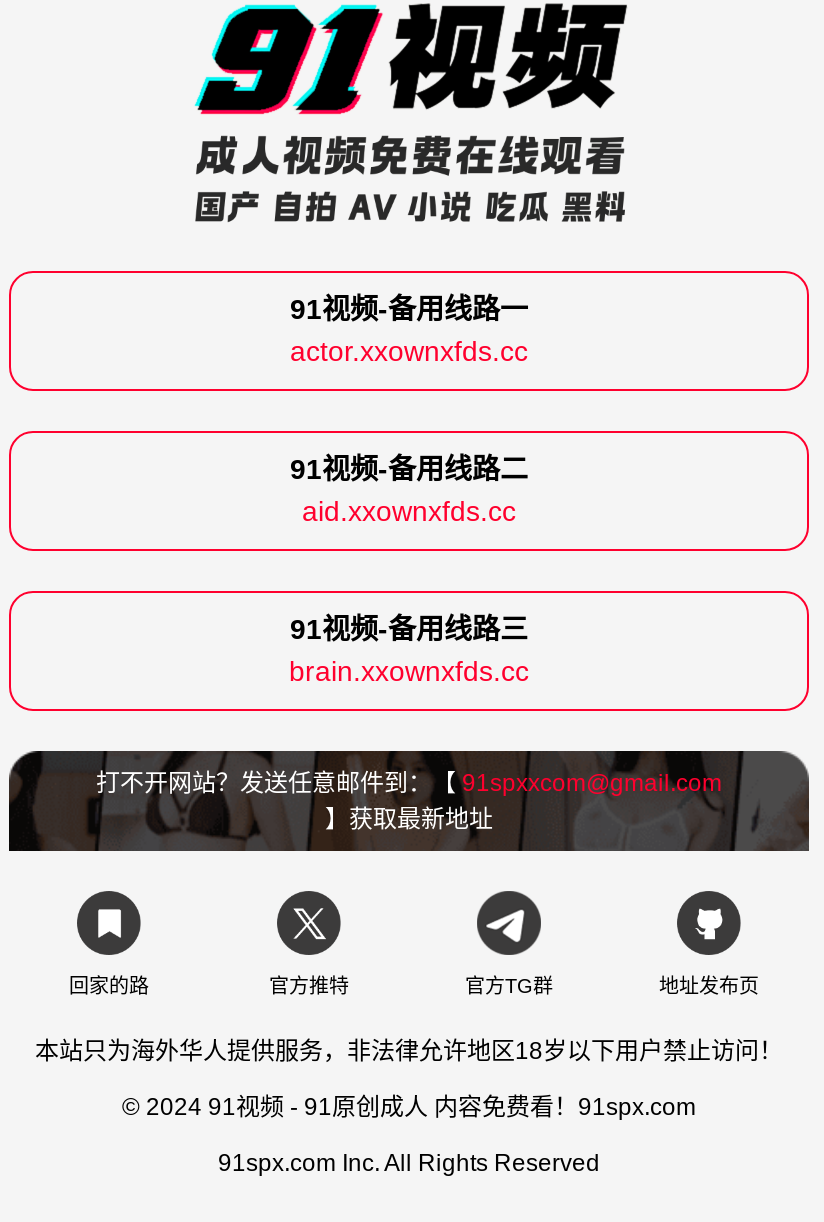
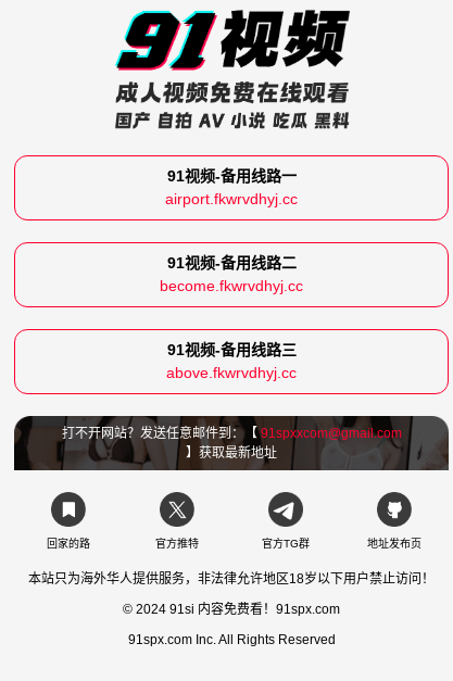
- actor.xxownxfds.cc
+ airport.fkwrvdhyj.cc

- aid.xxownxfds.cc
+ become.fkwrvdhyj.cc

- brain.xxownxfds.cc
+ above.fkwrvdhyj.cc

- © 2024 91视频 - 91原创成人 内容免费看！91spx.com
+ © 2024 91si 内容免费看！91spx.com
